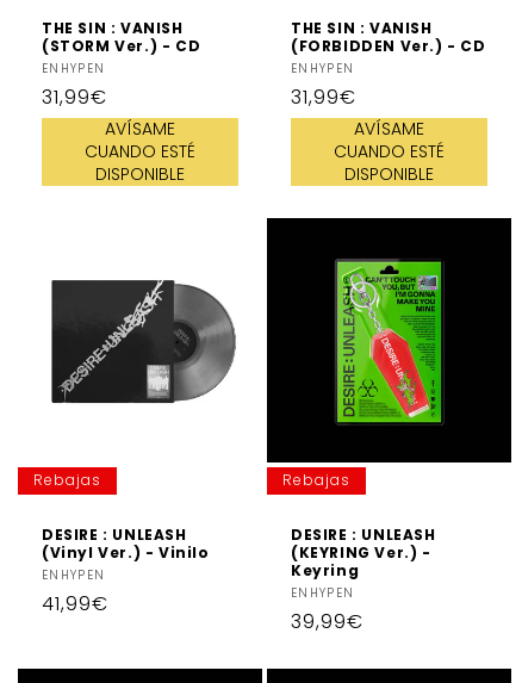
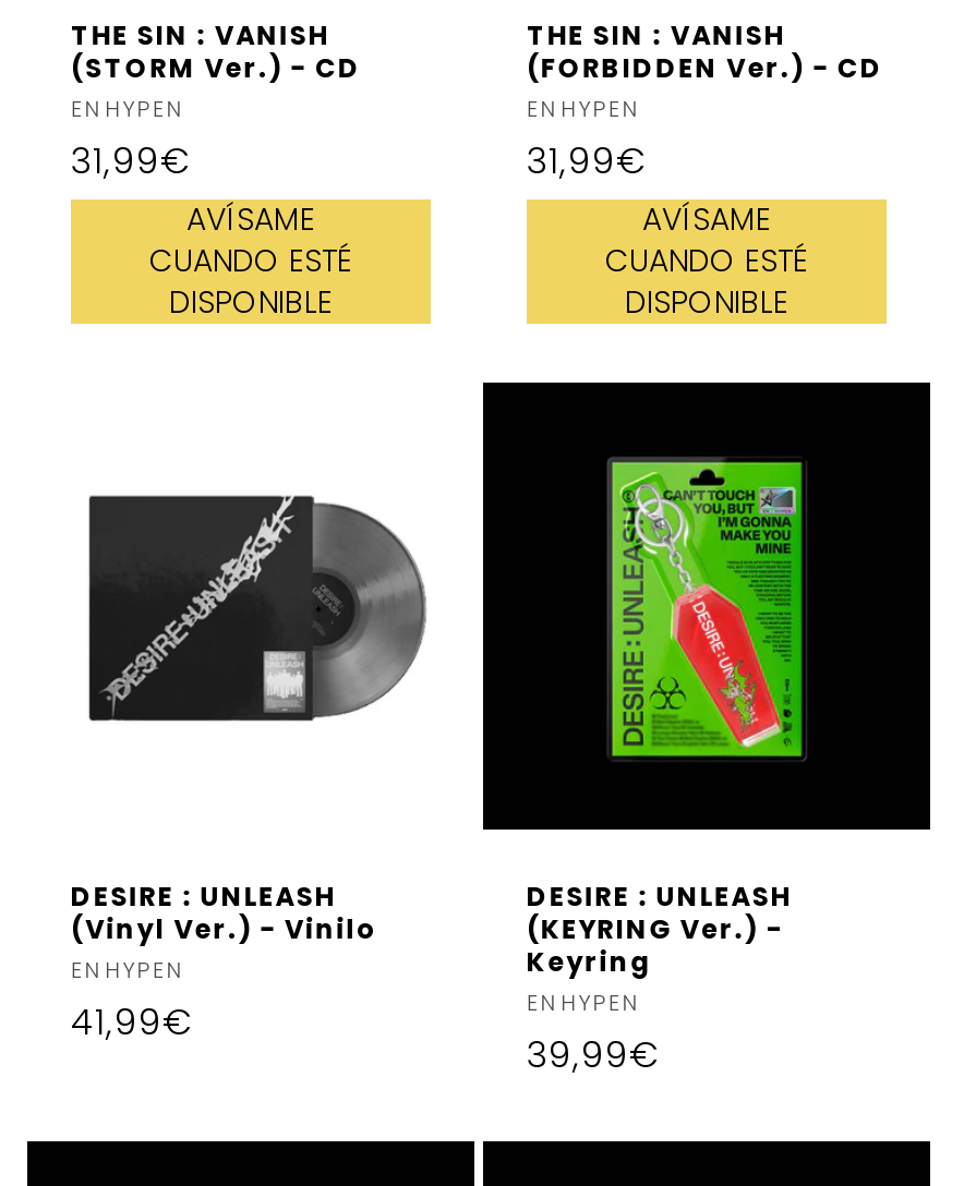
- Rebajas

- Rebajas
